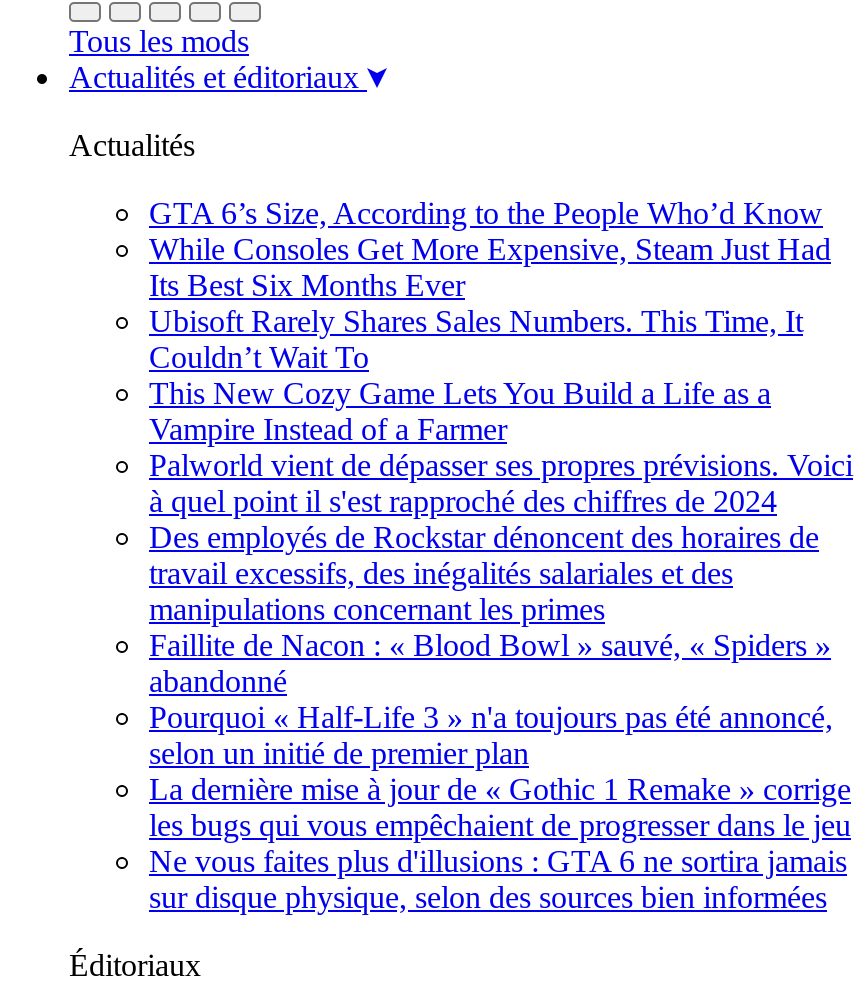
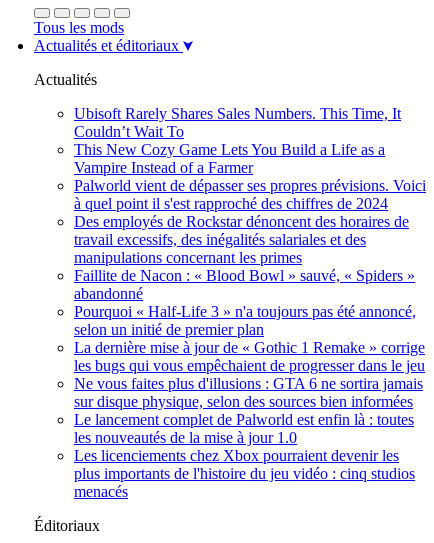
- GTA 6’s Size, According to the People Who’d Know
- While Consoles Get More Expensive, Steam Just Had
- Its Best Six Months Ever

moved up: Ubisoft Rarely Shares Sales Numbers. This Time, It | Couldn’t Wait To | This New Cozy Game Lets You Build a Life as a | ... | Ne vous faites plus d'illusions : GTA 6 ne sortira jamais | sur disque physique, selon des sources bien informées

+ Le lancement complet de Palworld est enfin là : toutes
+ les nouveautés de la mise à jour 1.0
+ Les licenciements chez Xbox pourraient devenir les
+ plus importants de l'histoire du jeu vidéo : cinq studios
+ menacés
